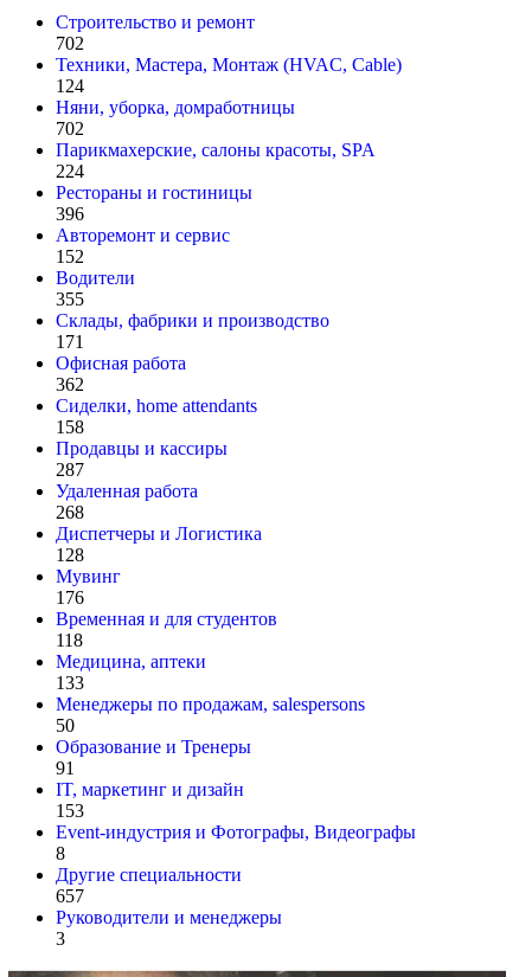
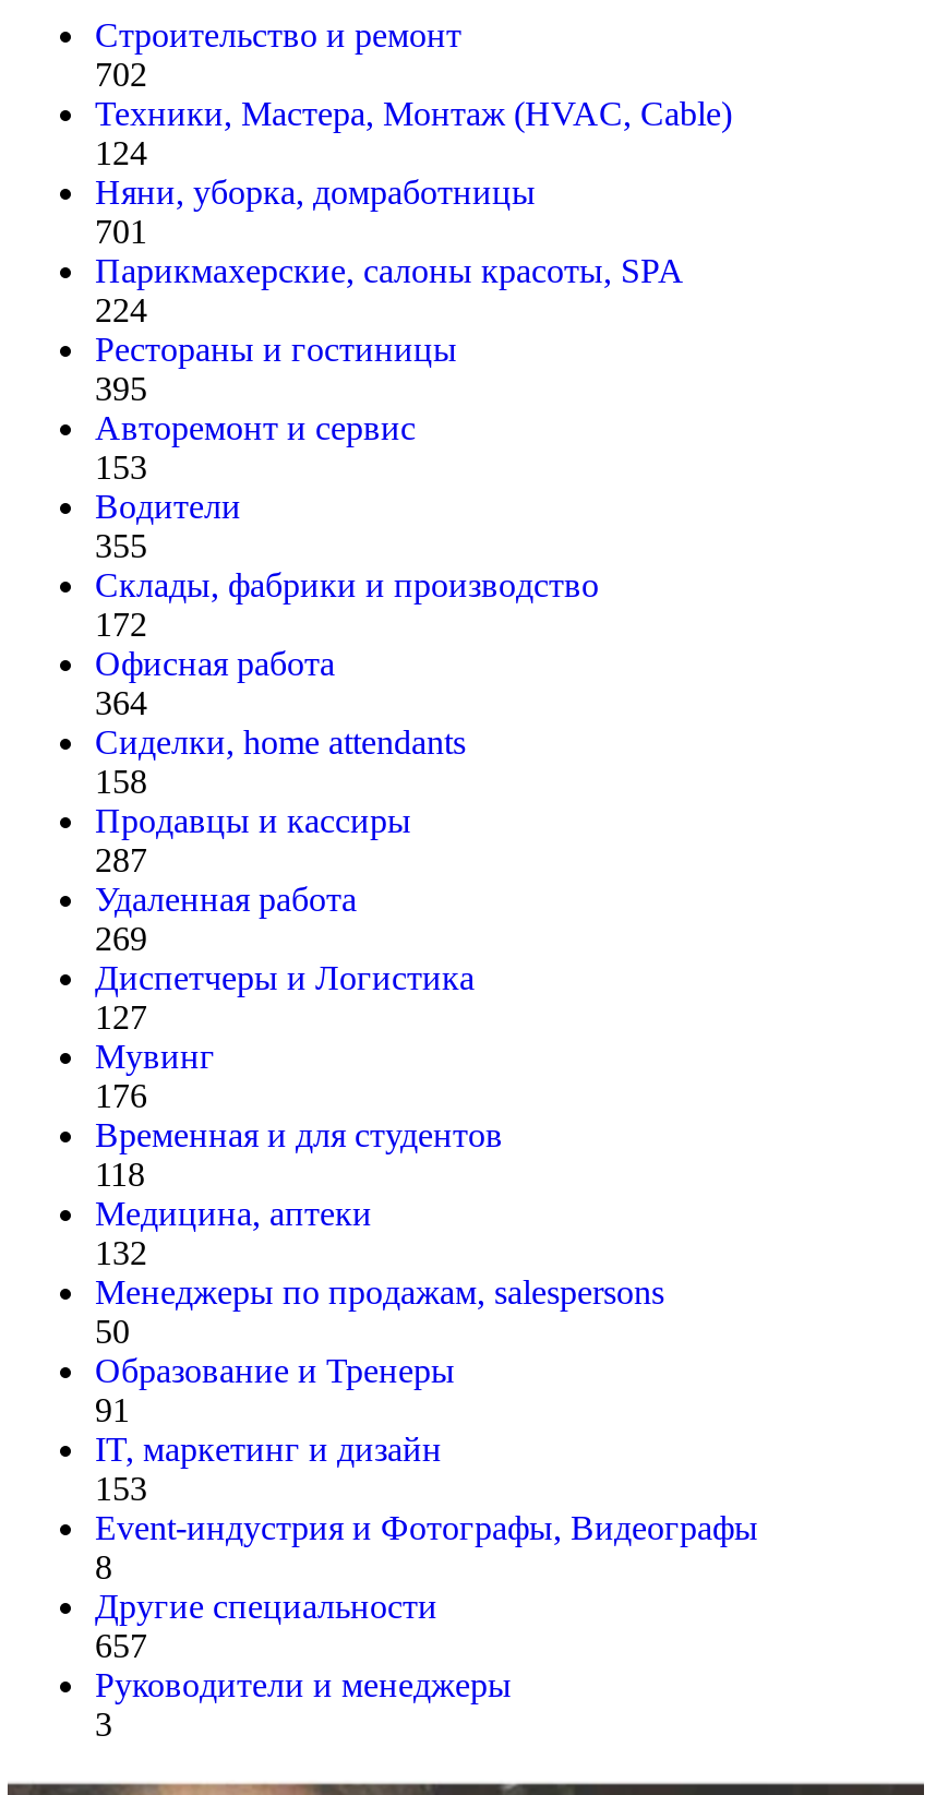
- 702
+ 701

- 396
+ 395

- 152
+ 153

- 171
+ 172

- 362
+ 364

- 268
+ 269

- 128
+ 127

- 133
+ 132
